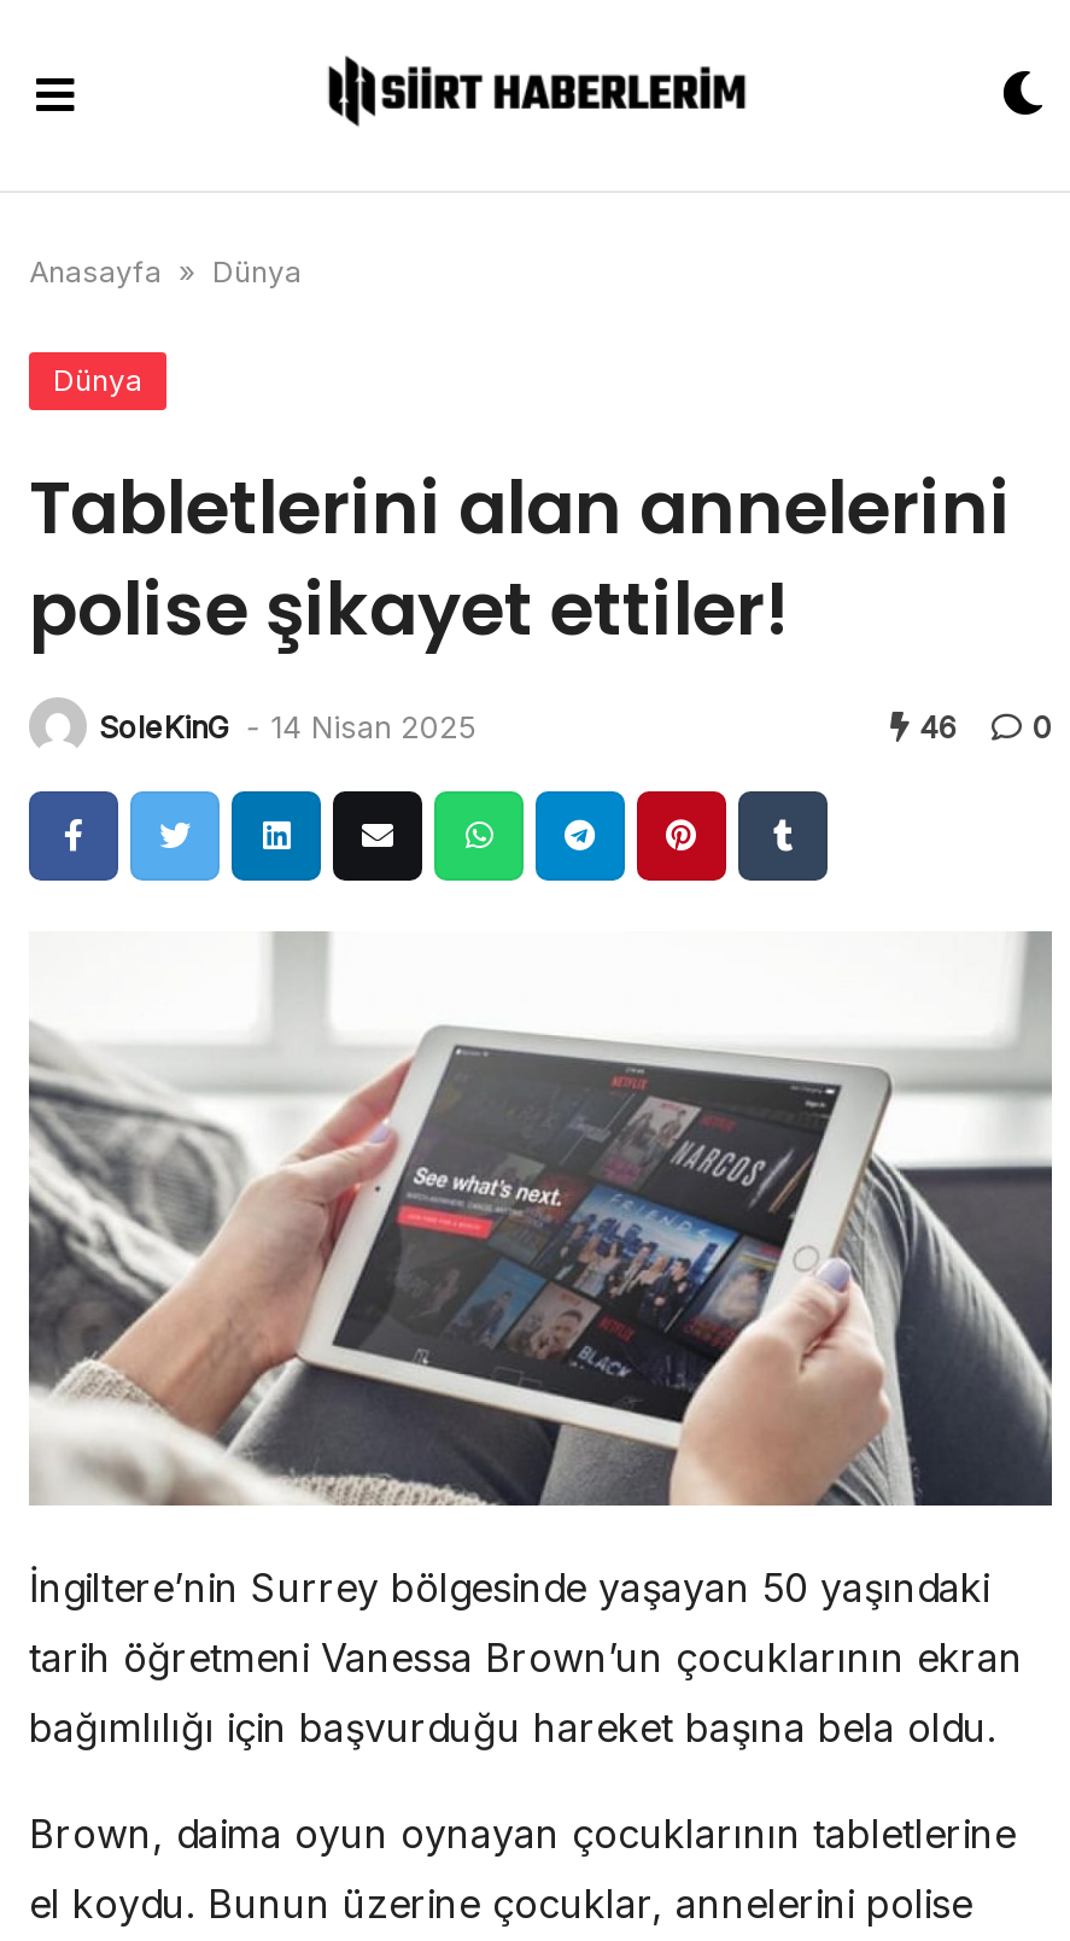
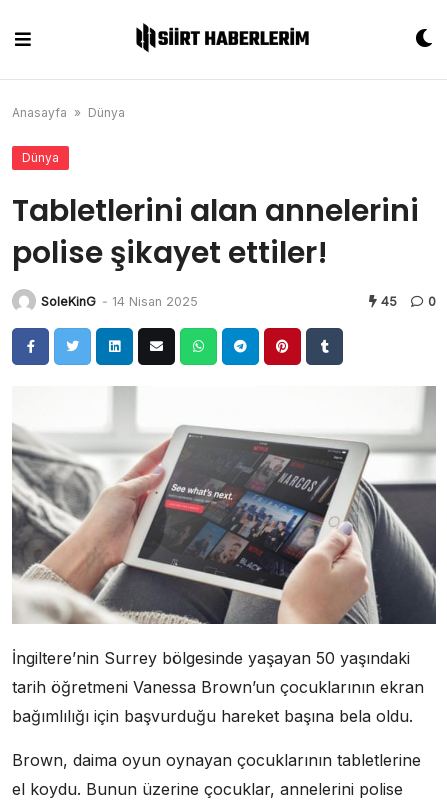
- 46 0
+ 45 0
